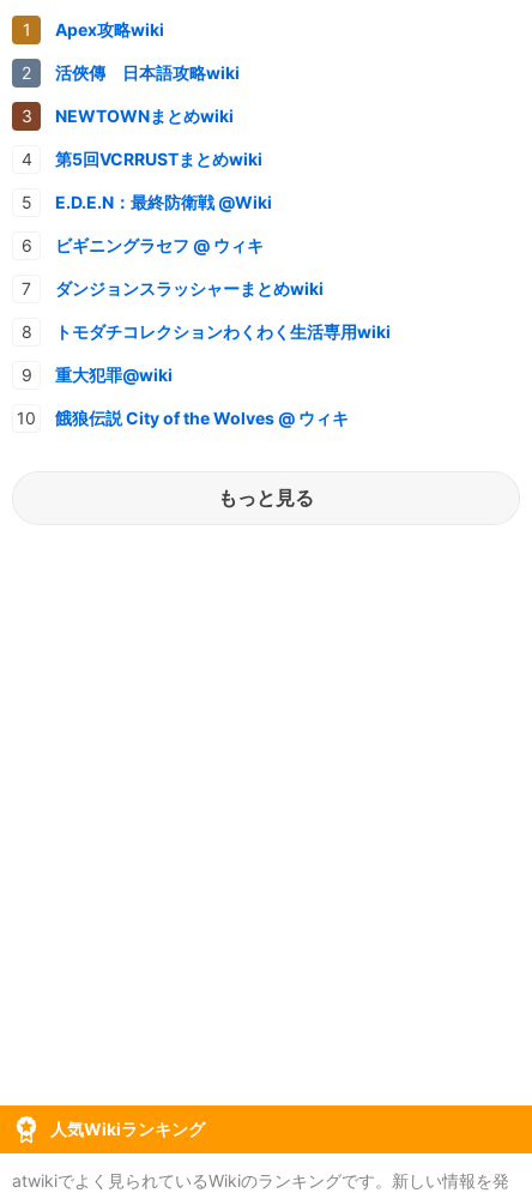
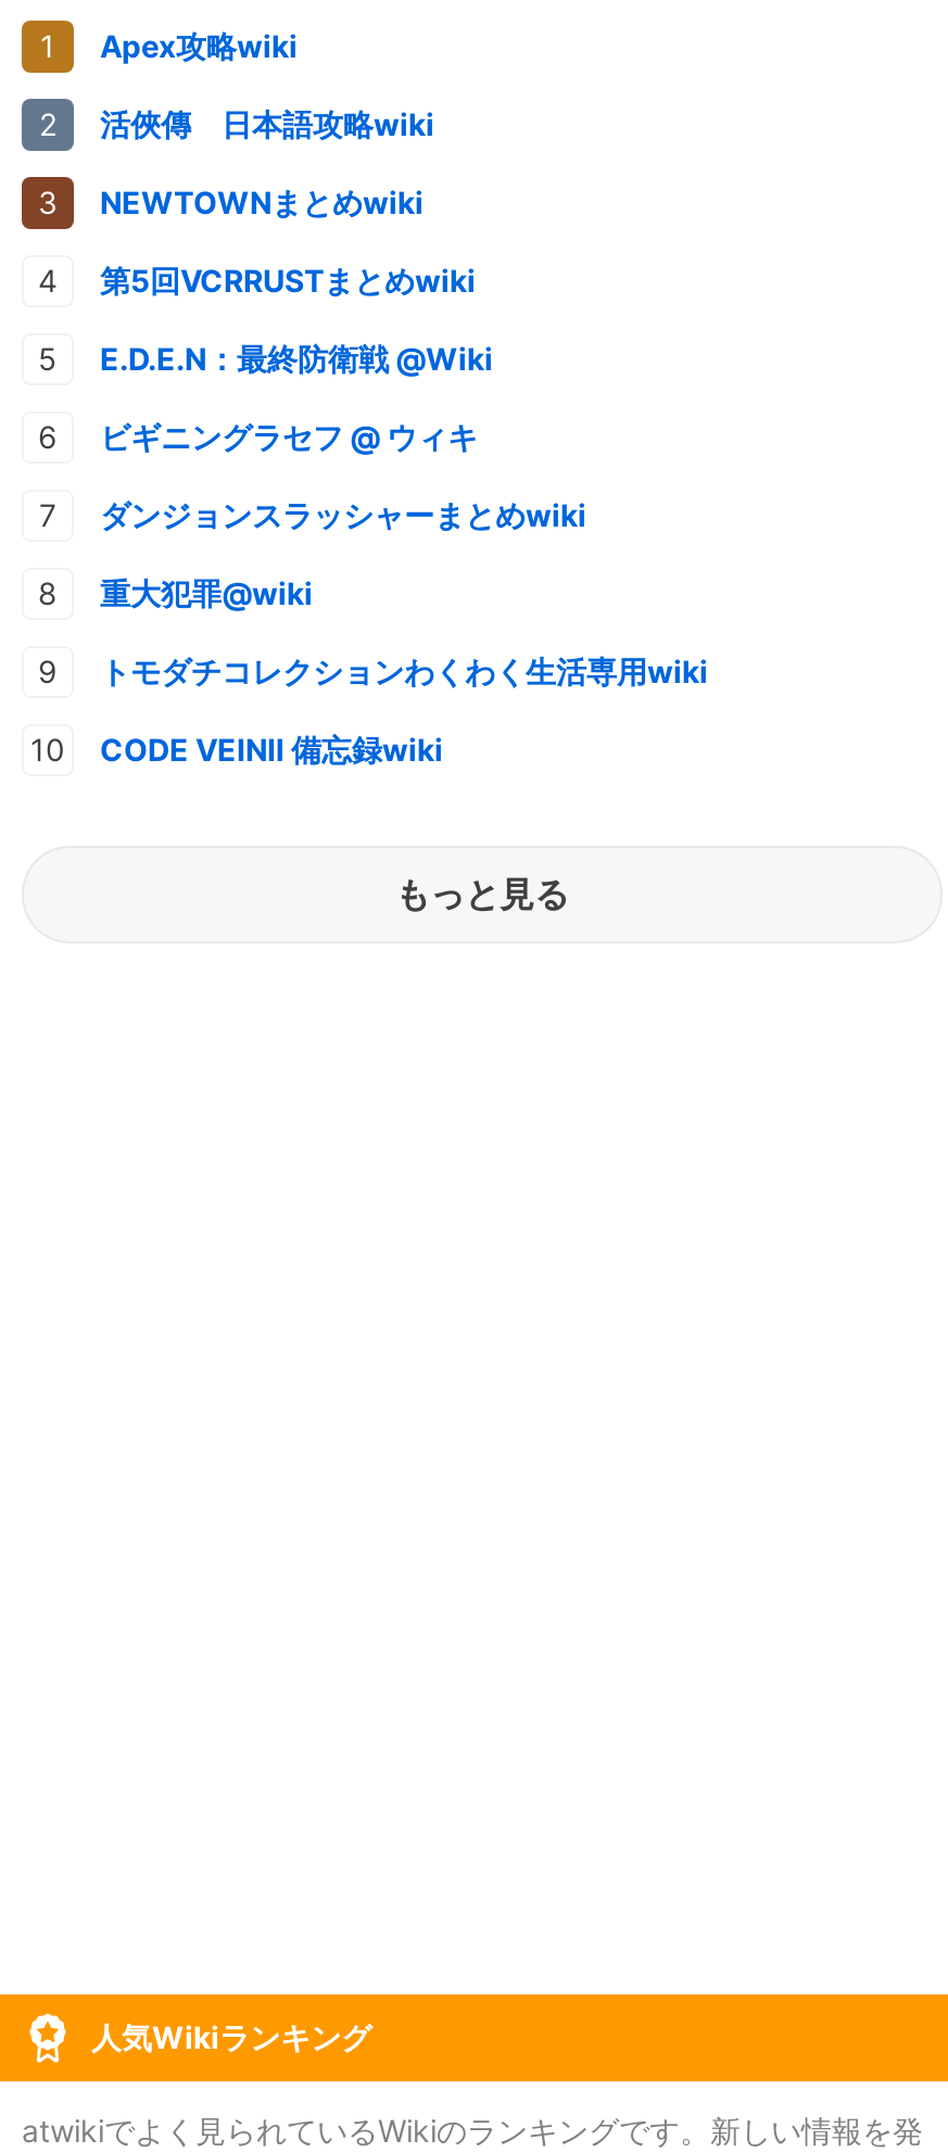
moved down: トモダチコレクションわくわく生活専用wiki

moved up: 重大犯罪@wiki

- 餓狼伝説 City of the Wolves @ ウィキ
+ CODE VEINⅡ 備忘録wiki
